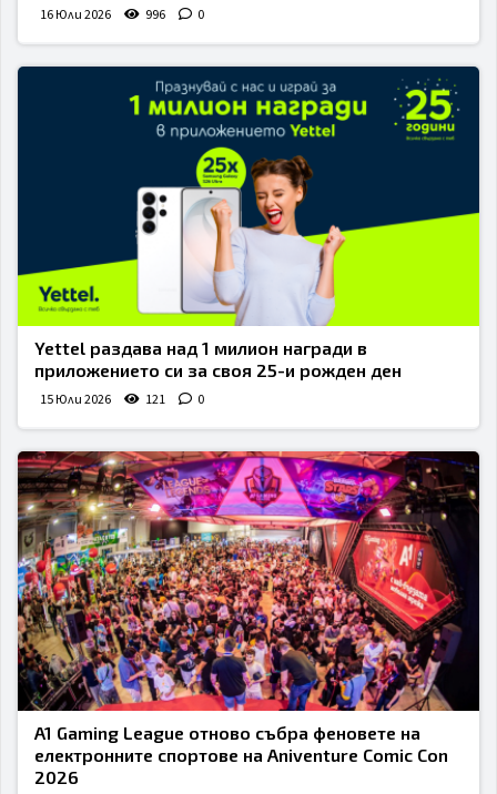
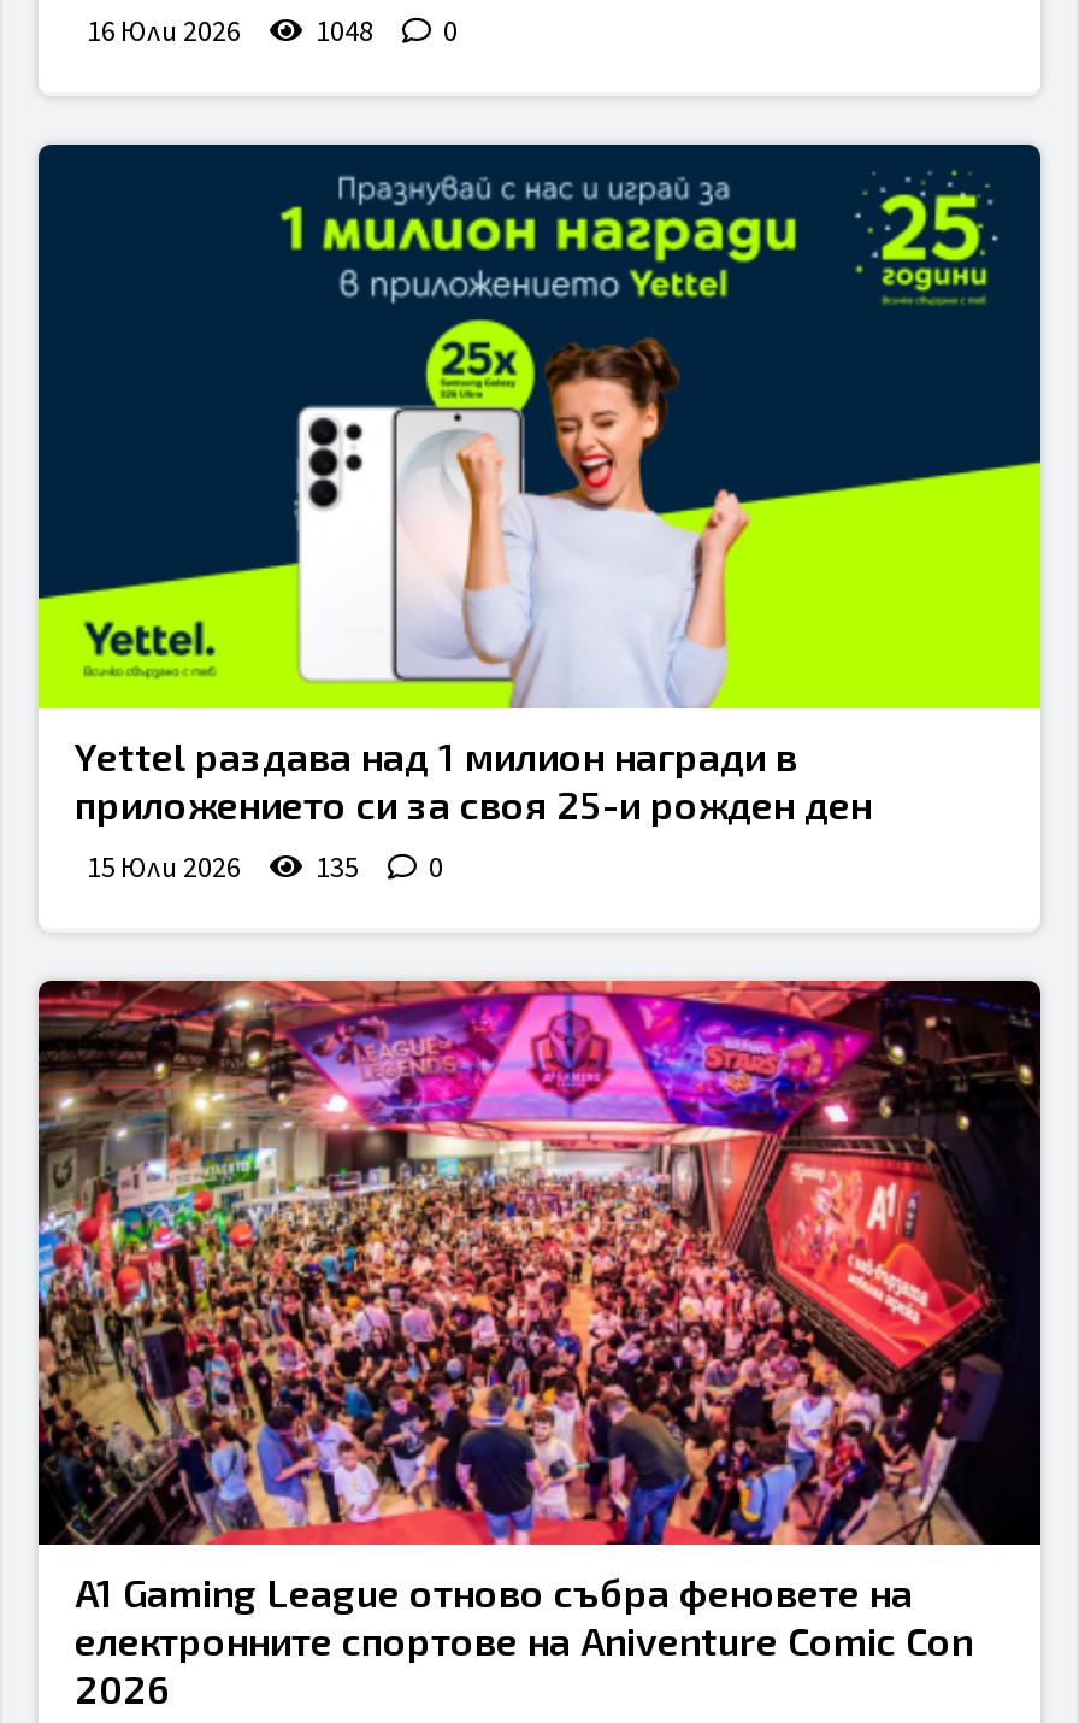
- 16 Юли 2026 996 0
+ 16 Юли 2026 1048 0

- 15 Юли 2026 121 0
+ 15 Юли 2026 135 0
